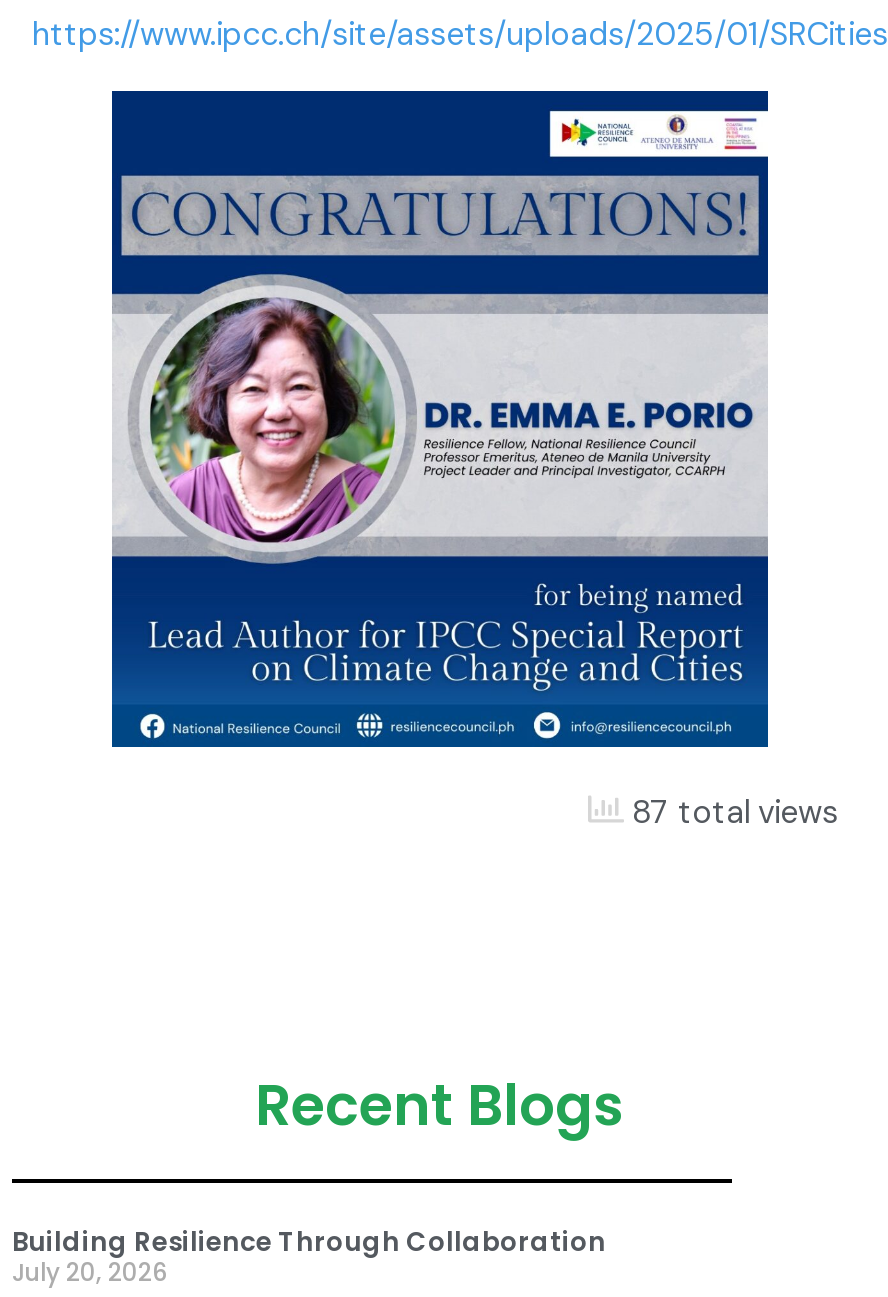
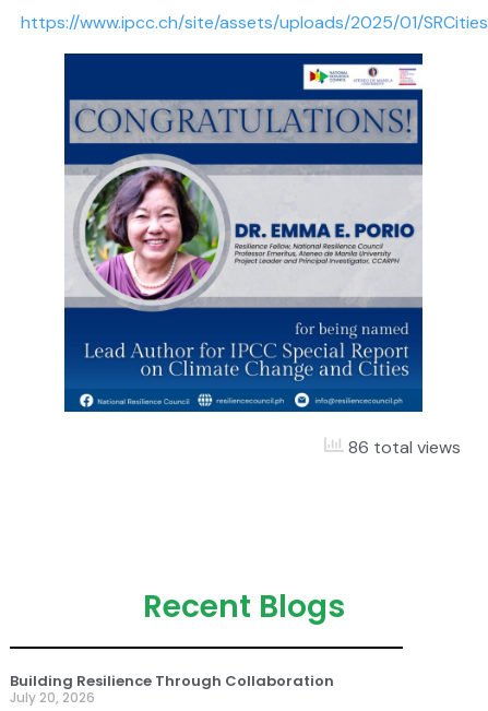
- 87 total views
+ 86 total views
